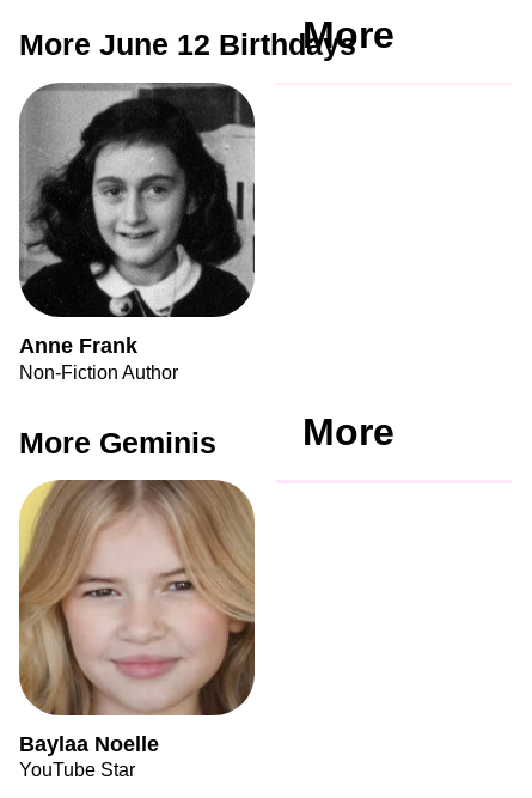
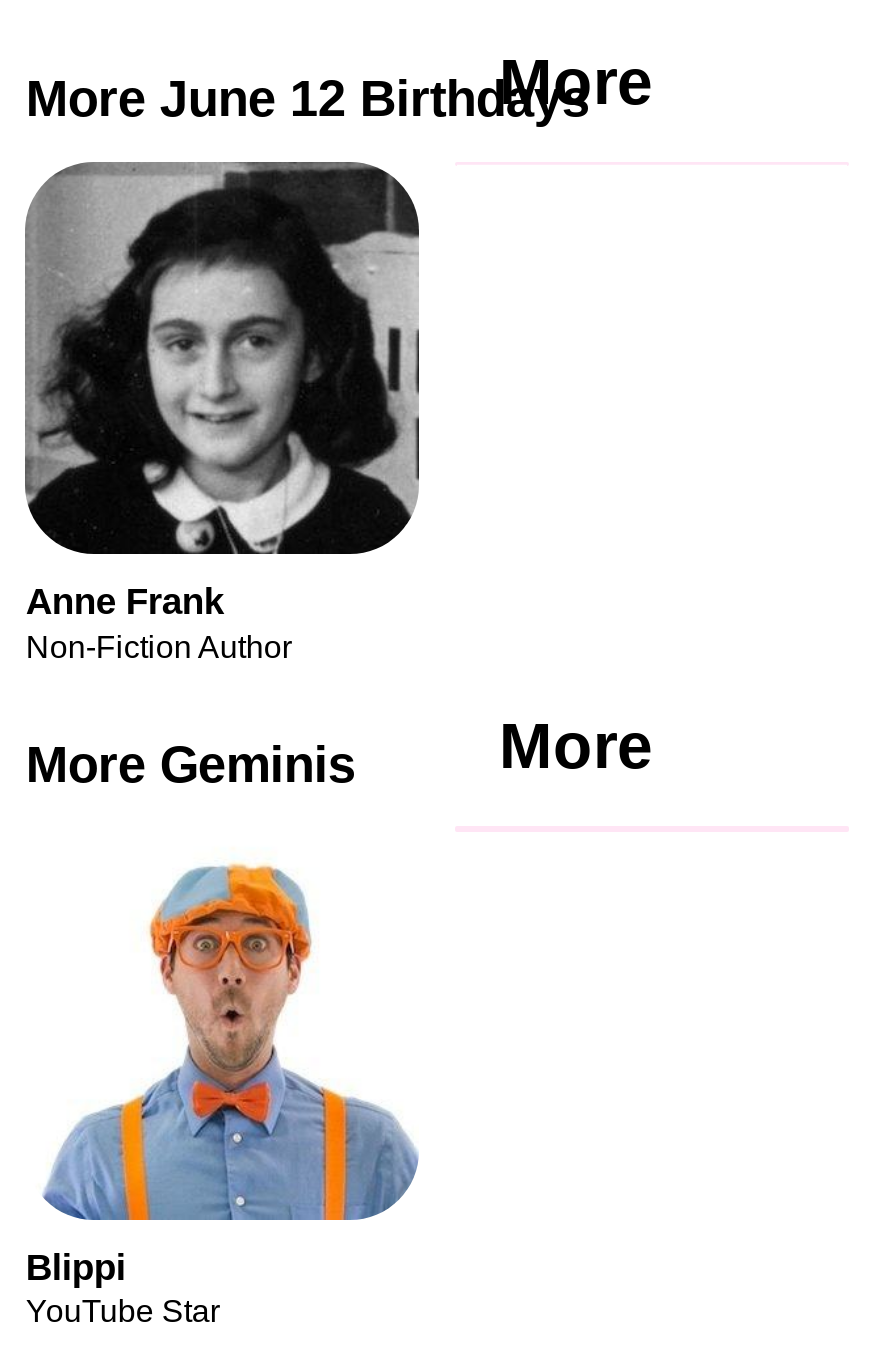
- [image]
- Baylaa Noelle
+ [image]
+ Blippi
